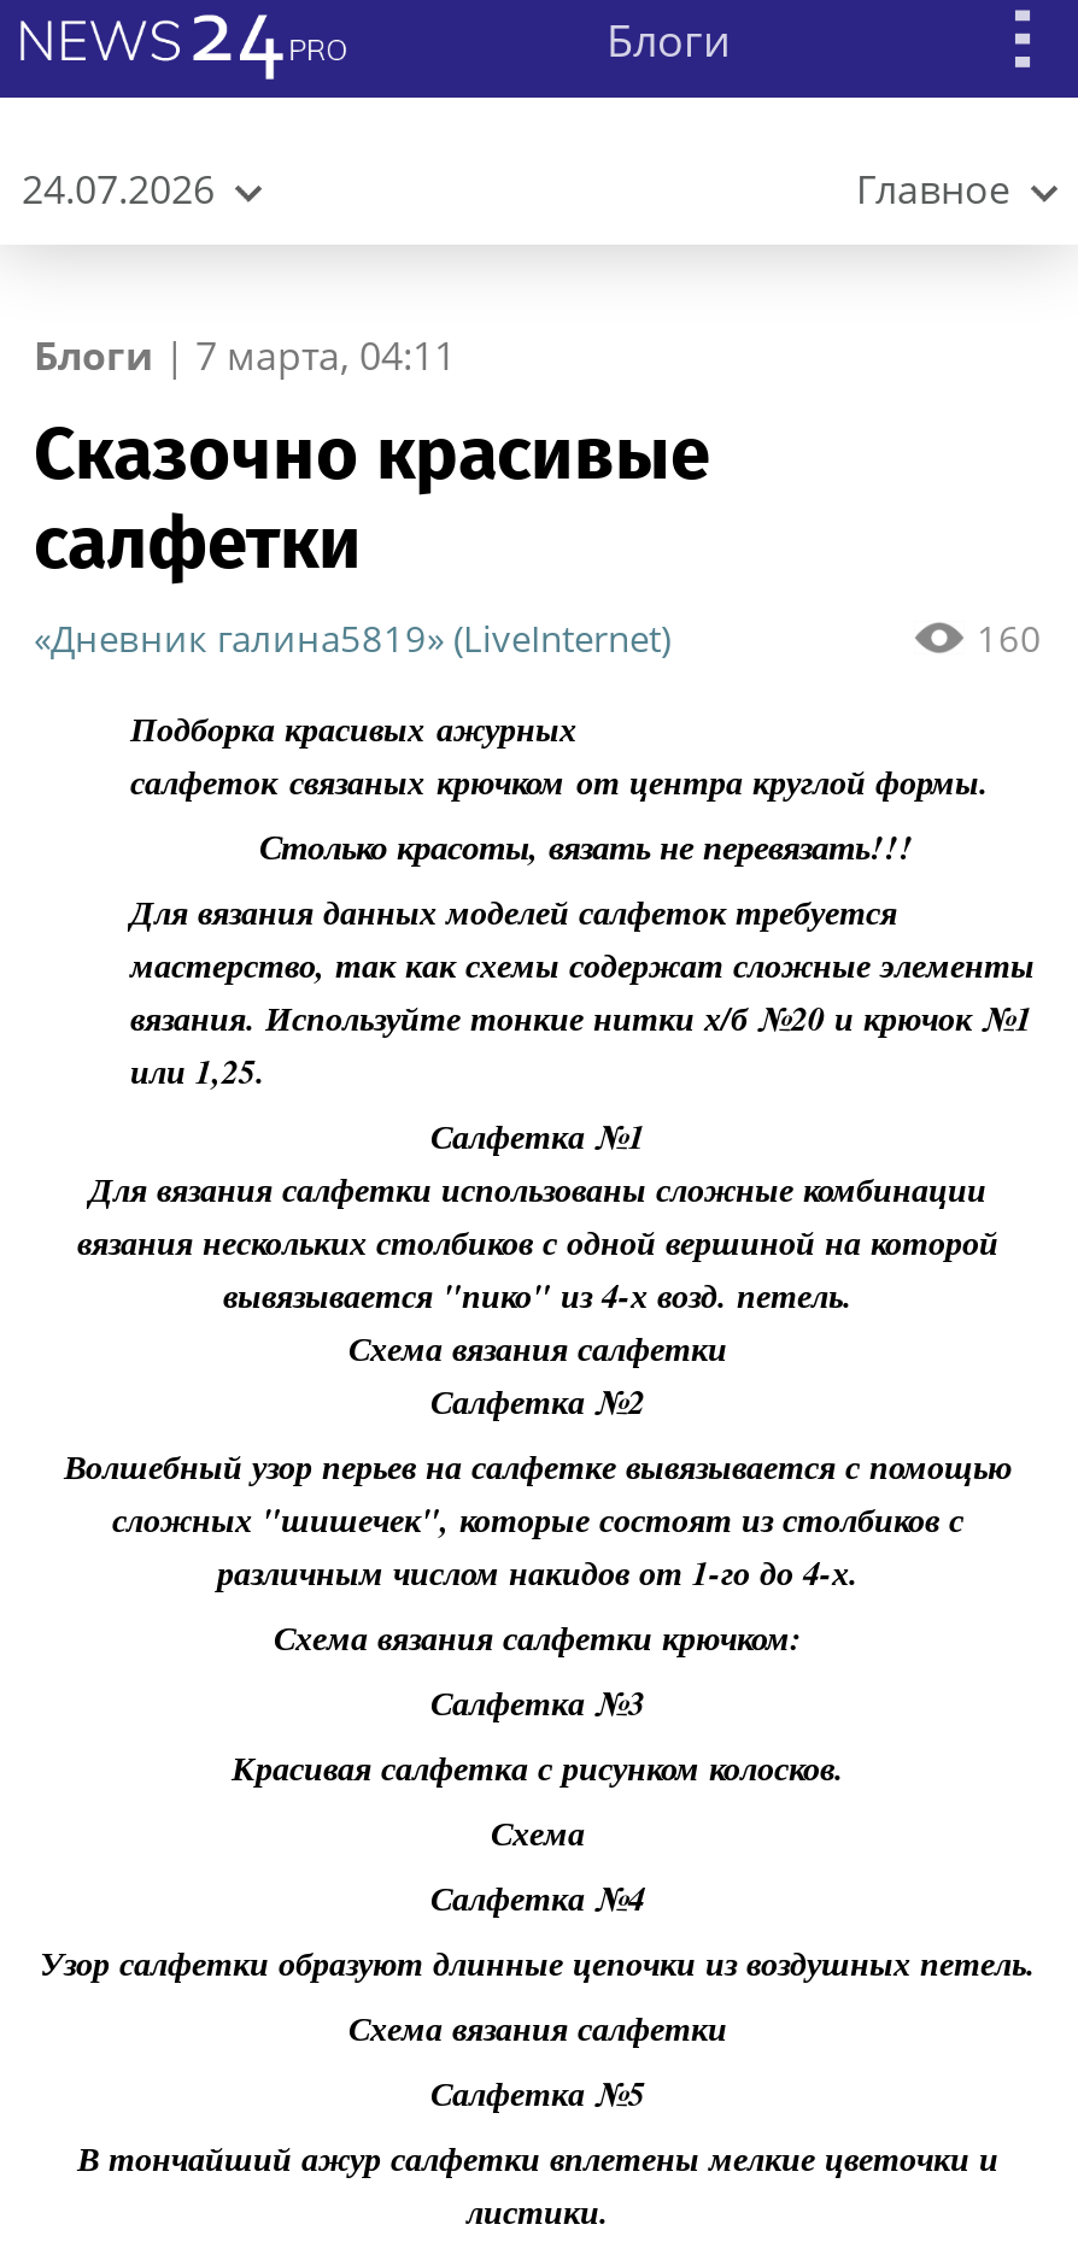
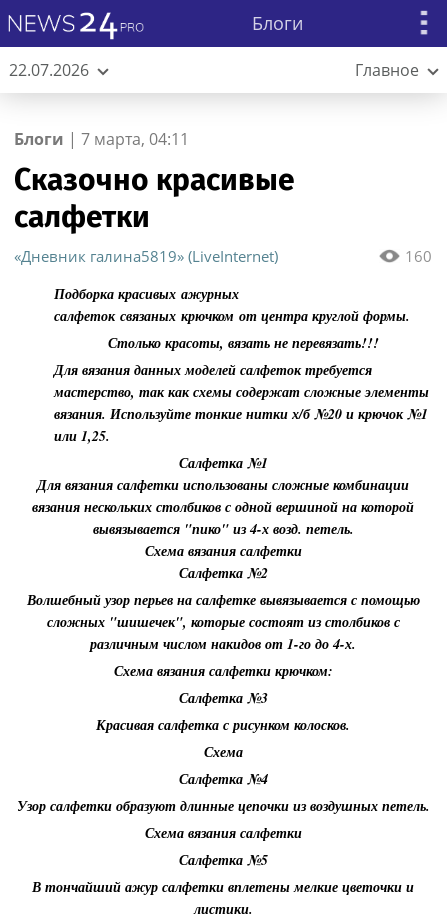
- 24.07.2026
+ 22.07.2026
